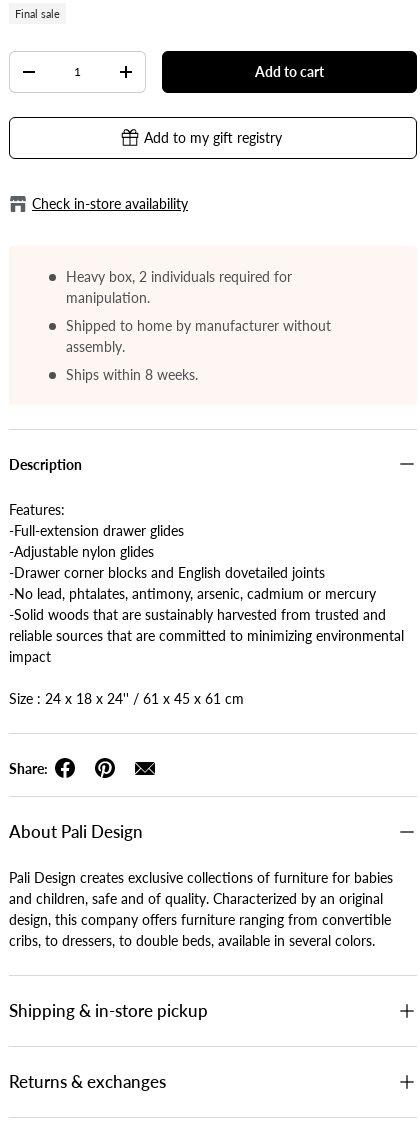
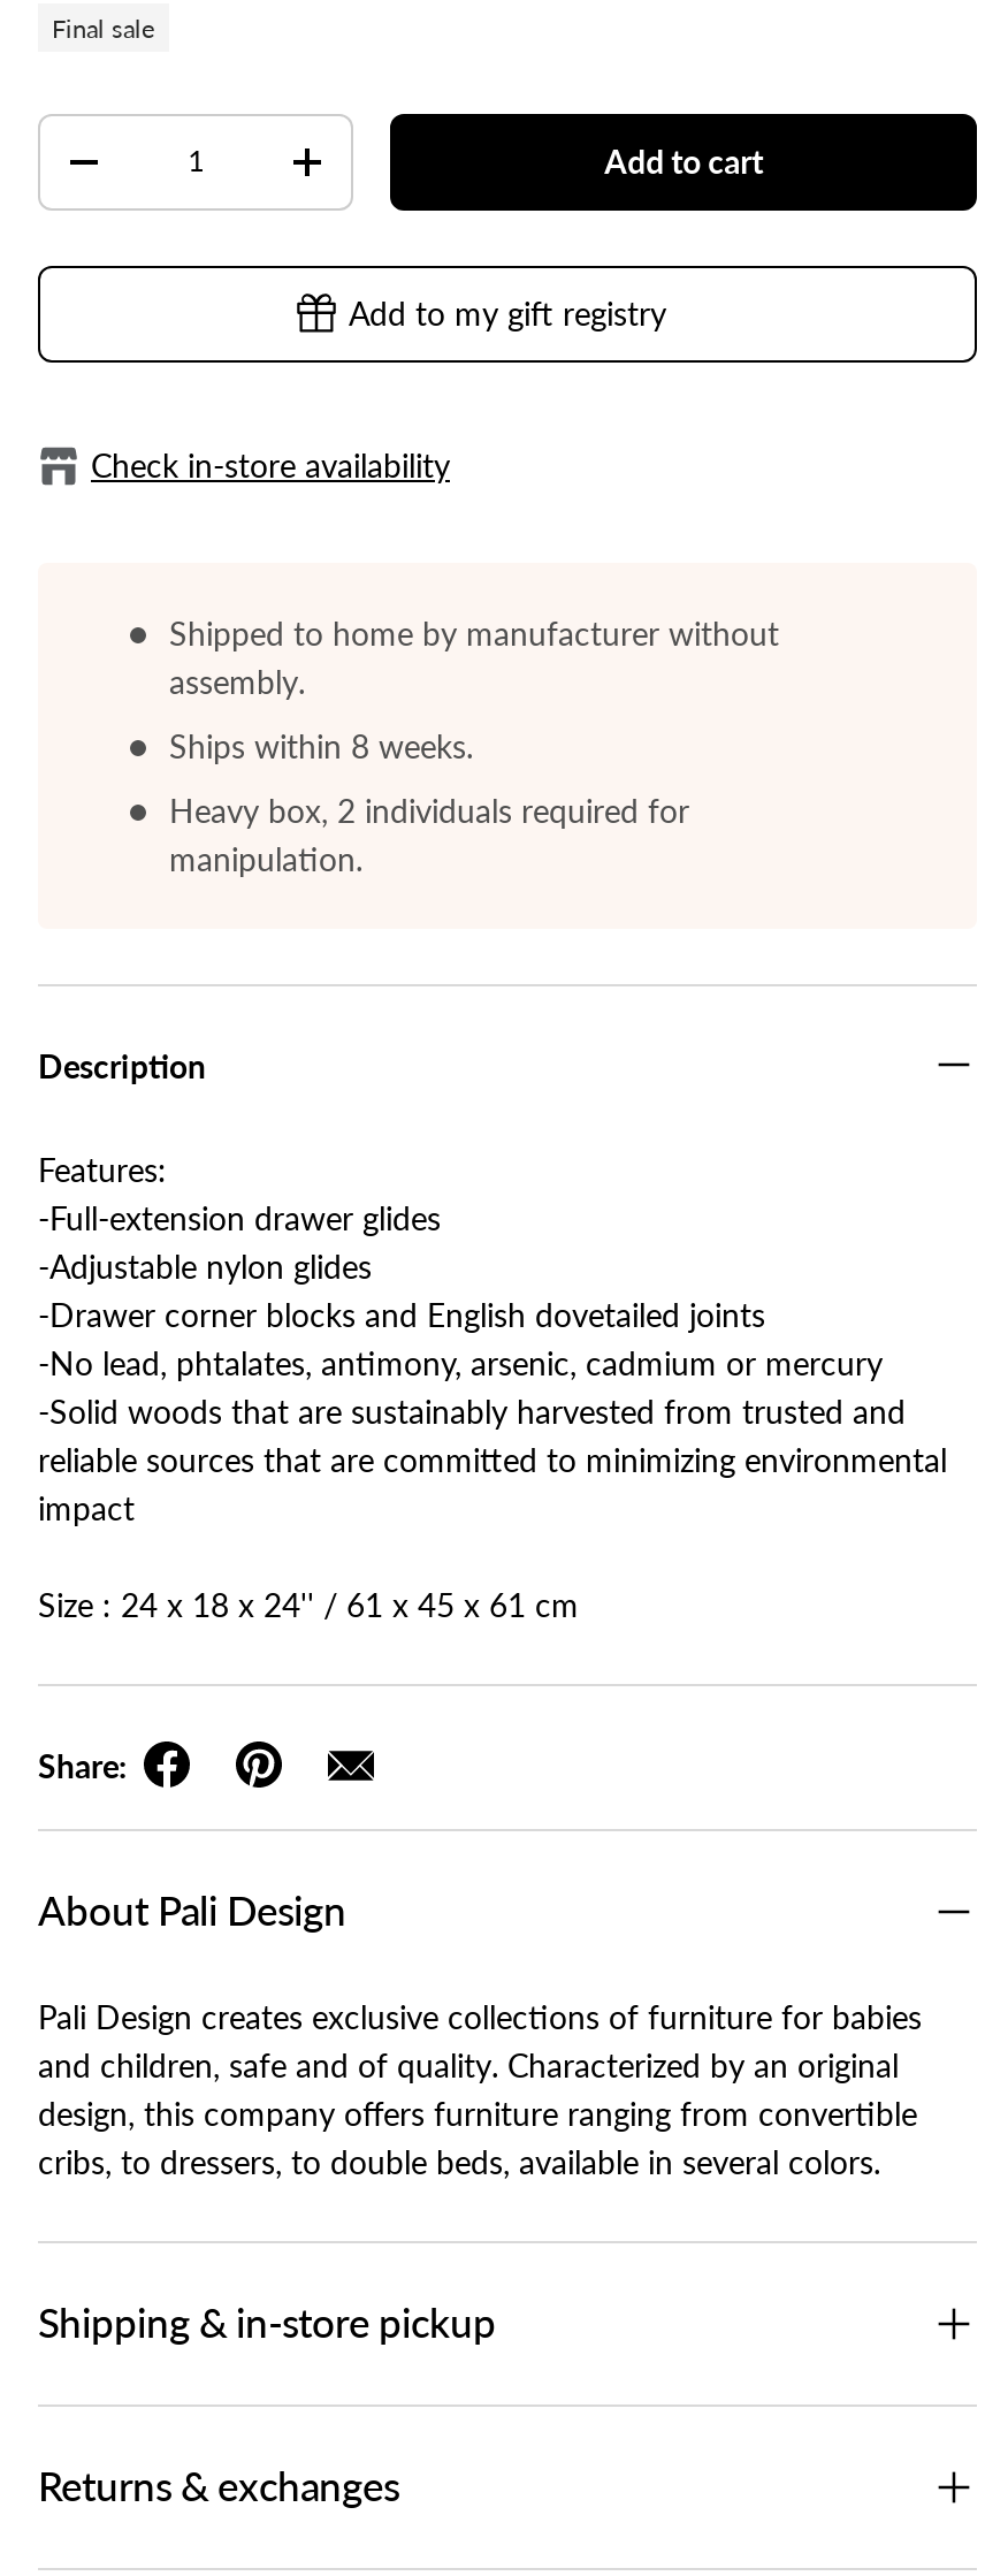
moved down: Heavy box, 2 individuals required for | manipulation.

moved up: Shipped to home by manufacturer without | assembly. | Ships within 8 weeks.
